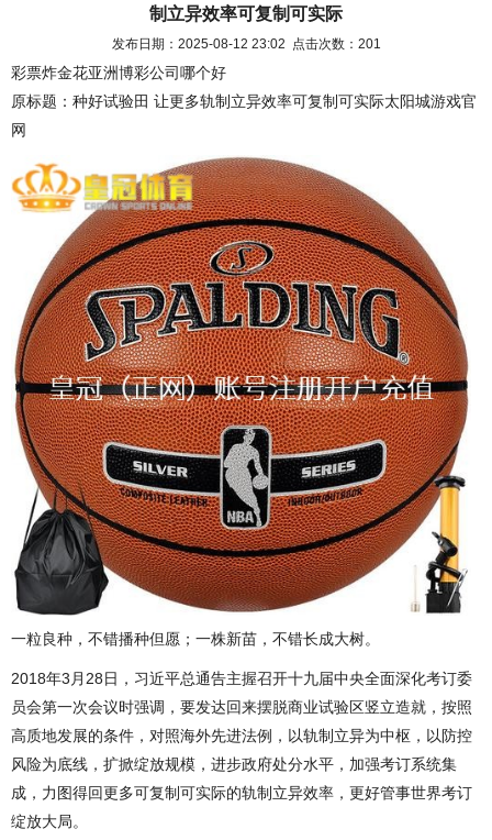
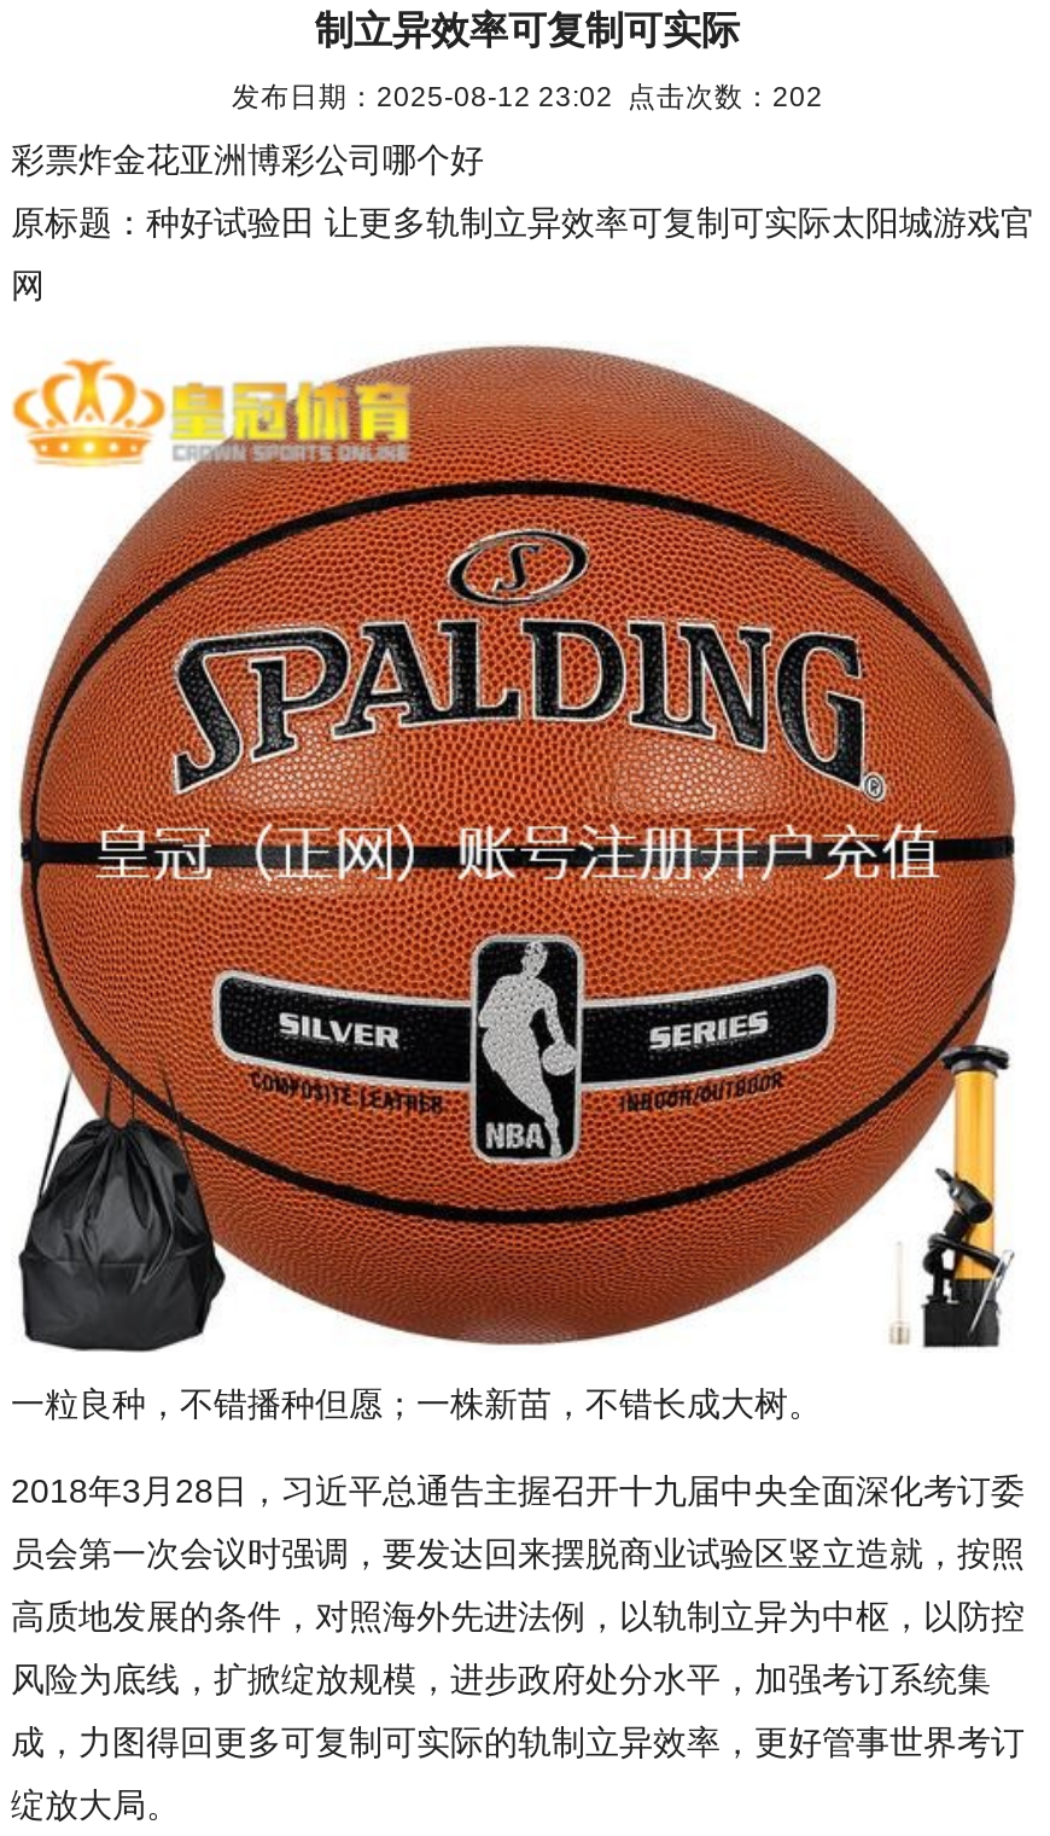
- 发布日期：2025-08-12 23:02 点击次数：201
+ 发布日期：2025-08-12 23:02 点击次数：202
